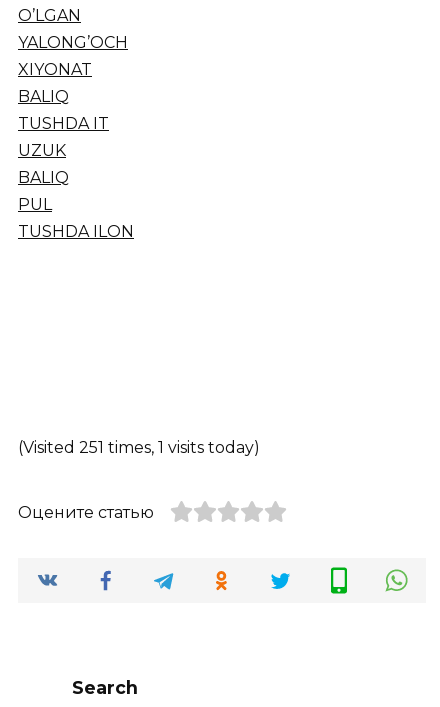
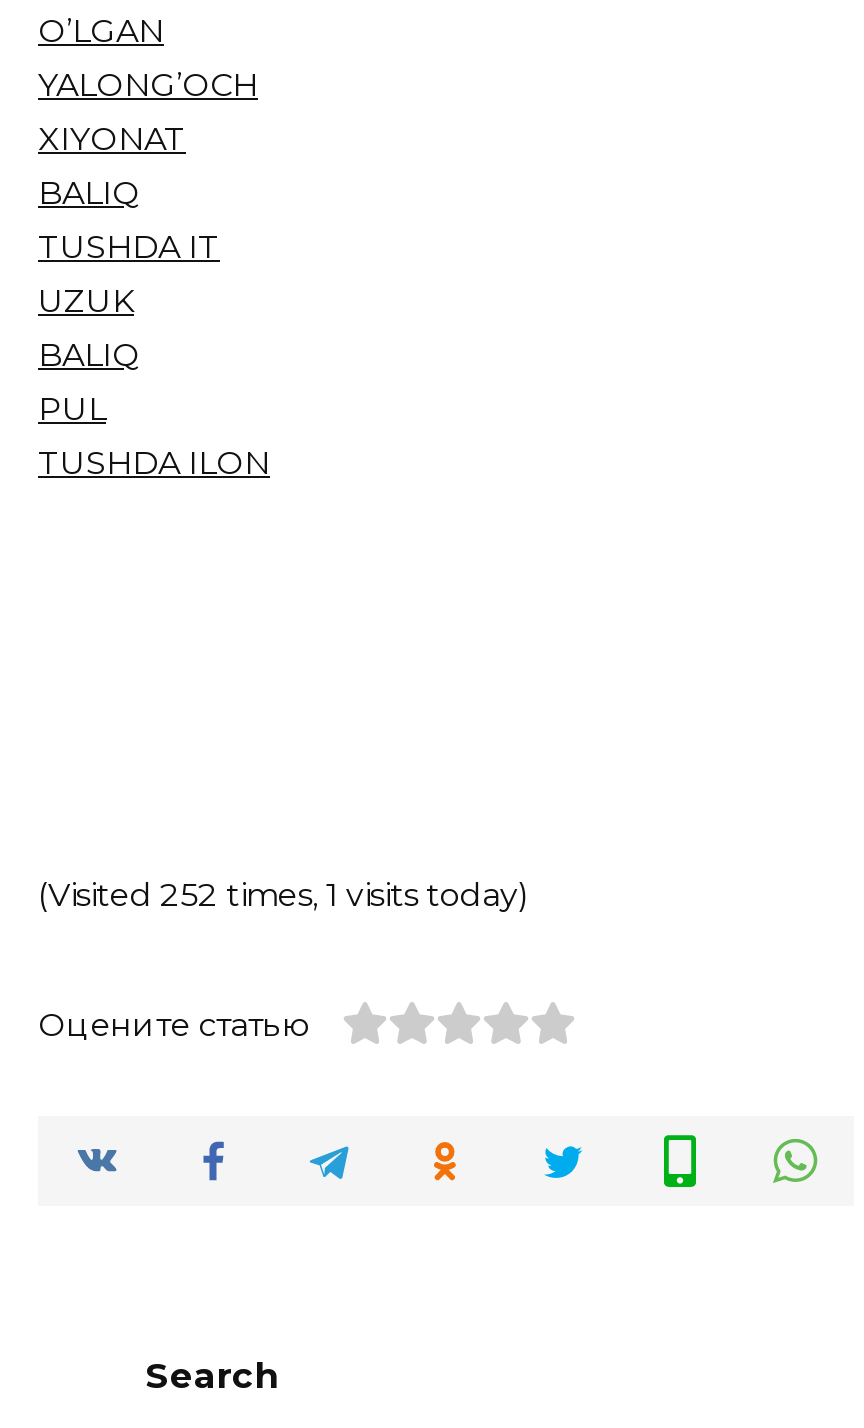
- (Visited 251 times, 1 visits today)
+ (Visited 252 times, 1 visits today)
